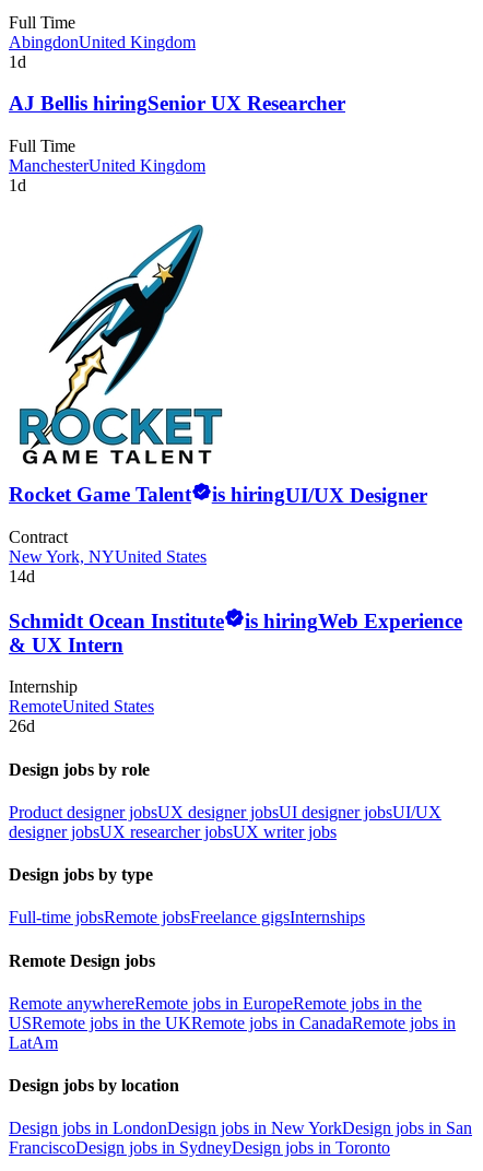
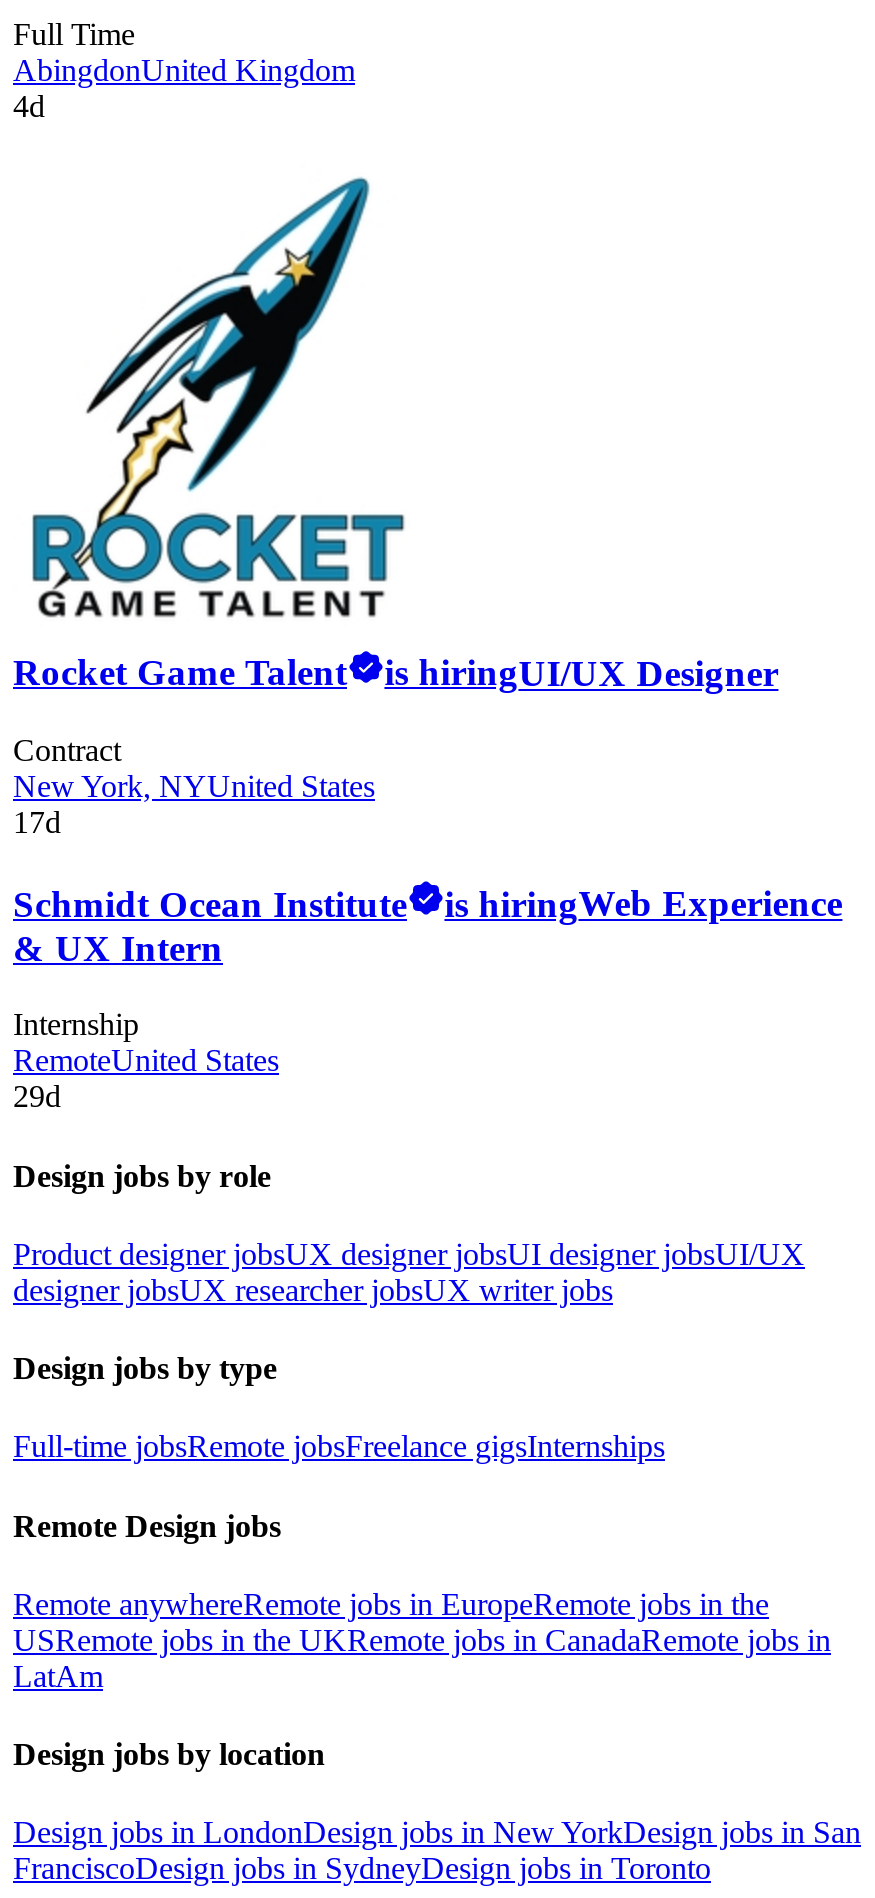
- 1d
- AJ Bellis hiringSenior UX Researcher
- Full Time
- ManchesterUnited Kingdom
- 1d
+ 4d

- 14d
+ 17d

- 26d
+ 29d
